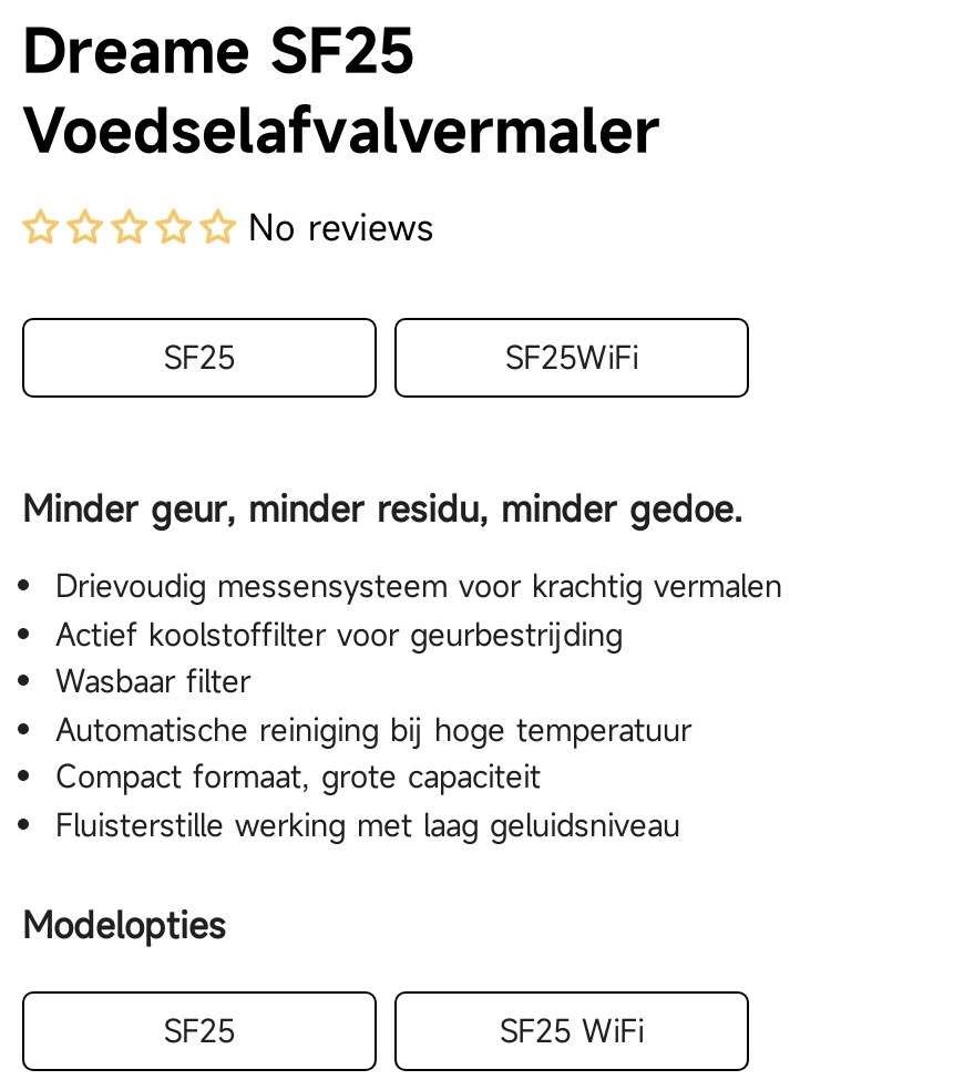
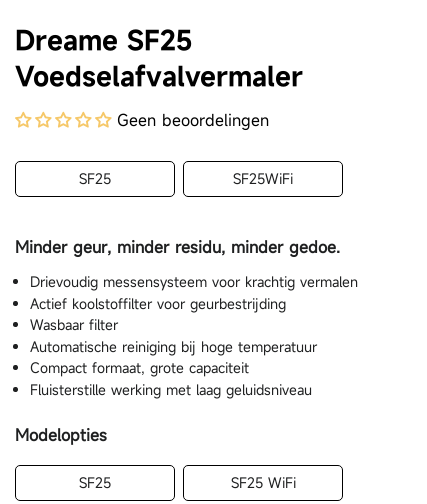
- No reviews
+ Geen beoordelingen
